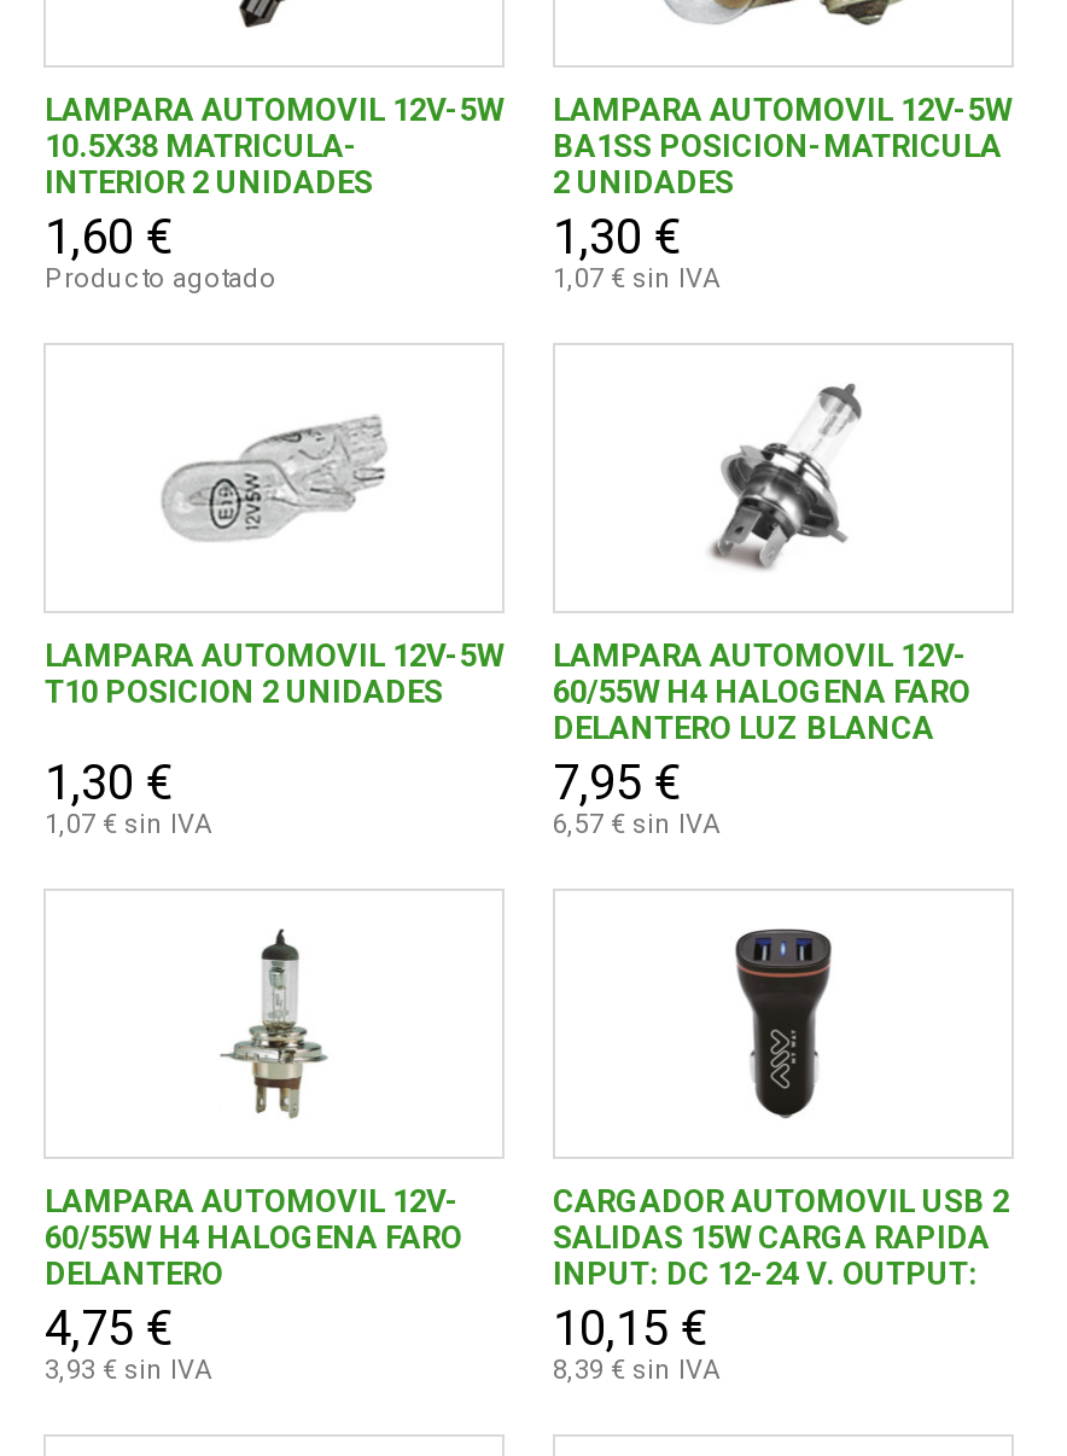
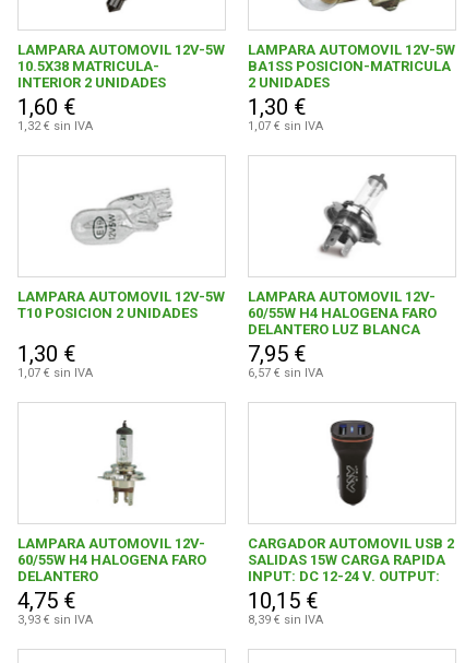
- Producto agotado
+ 1,32 € sin IVA
